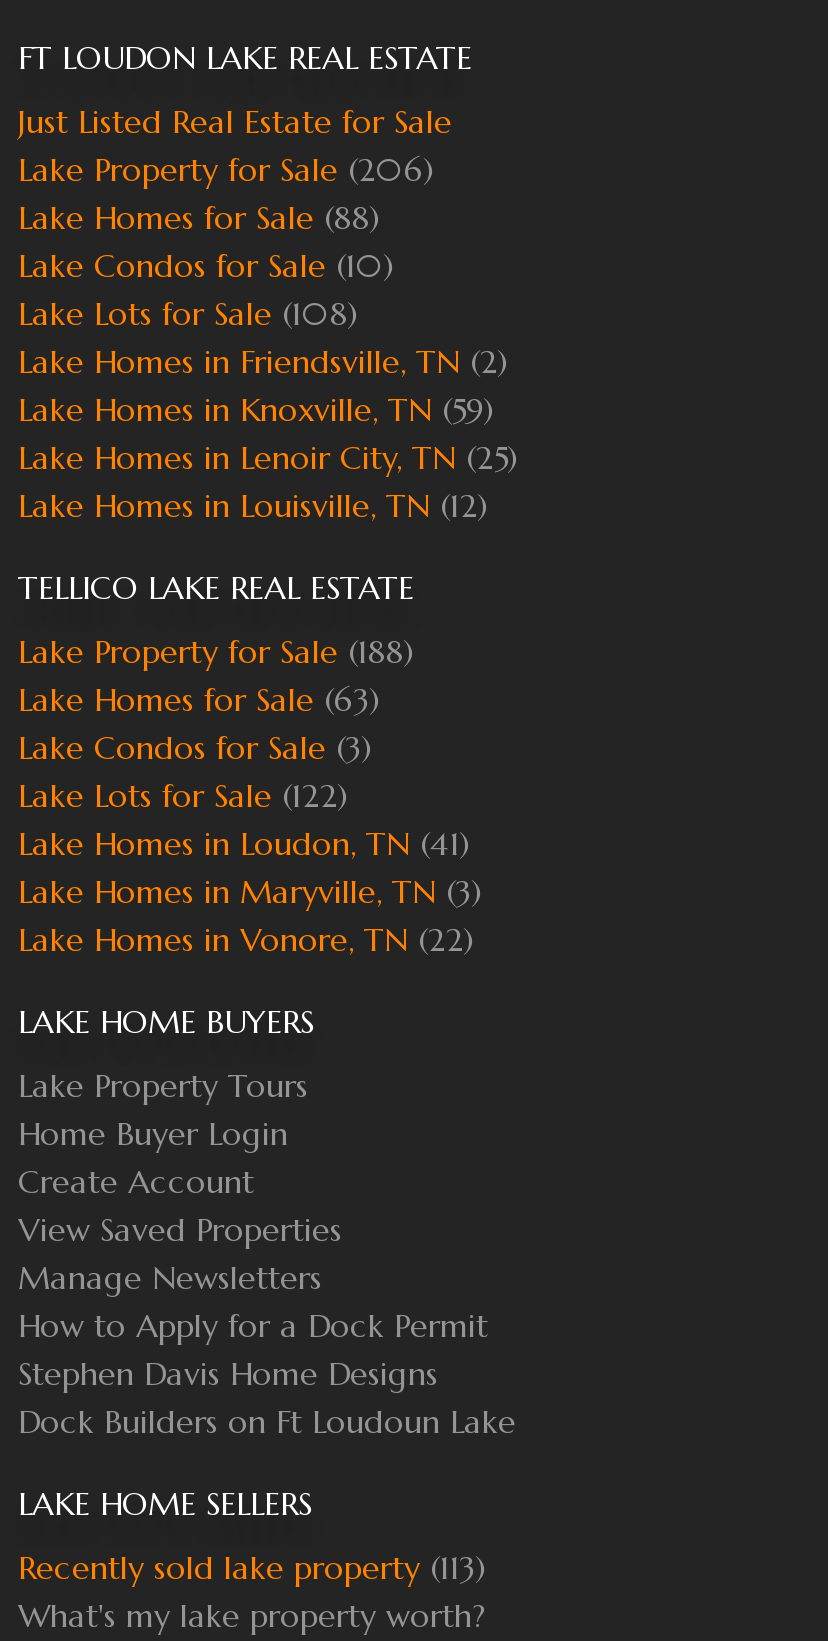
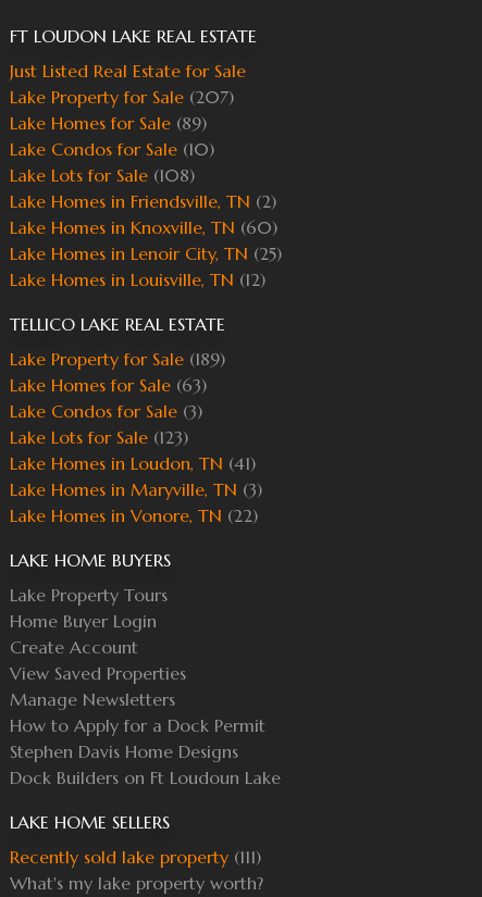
- Lake Property for Sale (206)
+ Lake Property for Sale (207)

- Lake Homes for Sale (88)
+ Lake Homes for Sale (89)

- Lake Homes in Knoxville, TN (59)
+ Lake Homes in Knoxville, TN (60)

- Lake Property for Sale (188)
+ Lake Property for Sale (189)

- Lake Lots for Sale (122)
+ Lake Lots for Sale (123)

- Recently sold lake property (113)
+ Recently sold lake property (111)
